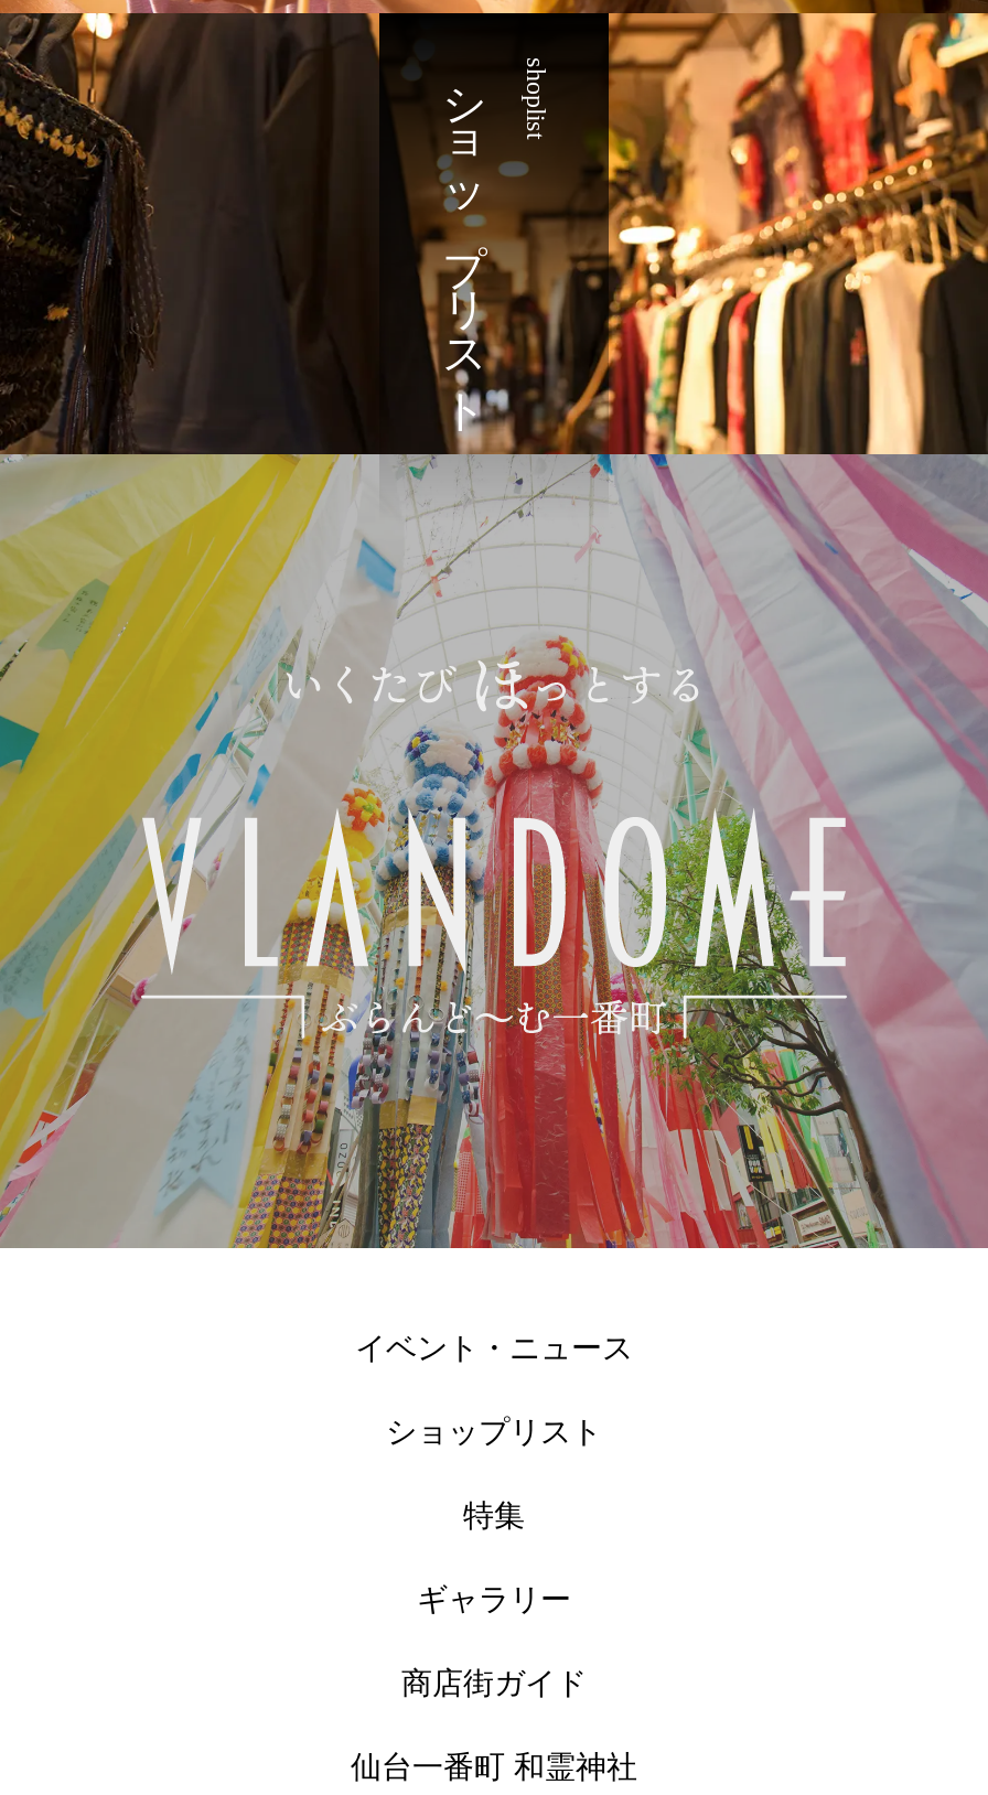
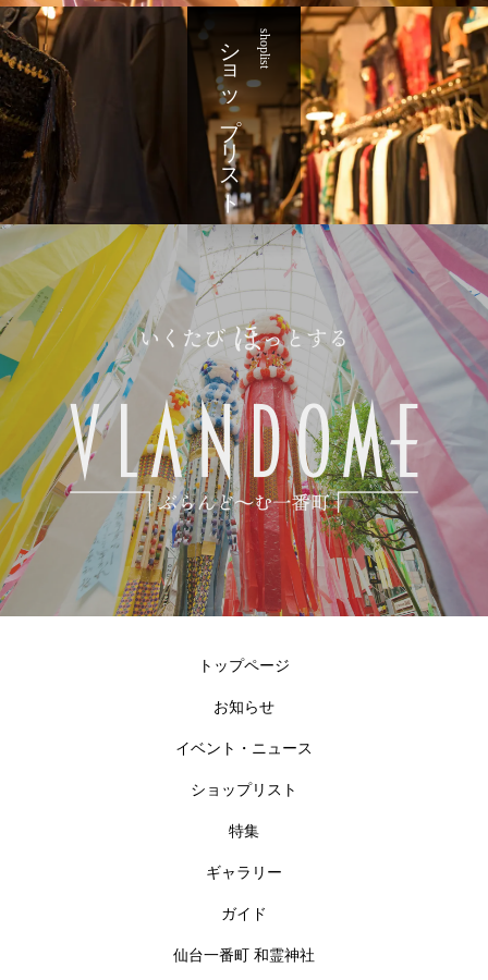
+ トップページ
+ お知らせ

- 商店街ガイド
+ ガイド
